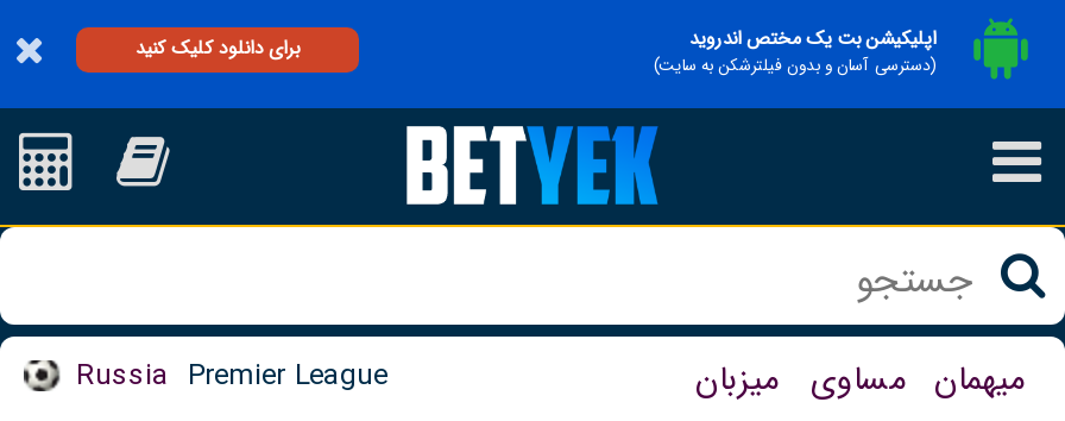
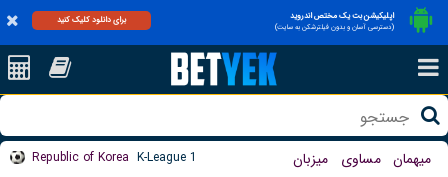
- Russia Premier League
+ Republic of Korea K-League 1
